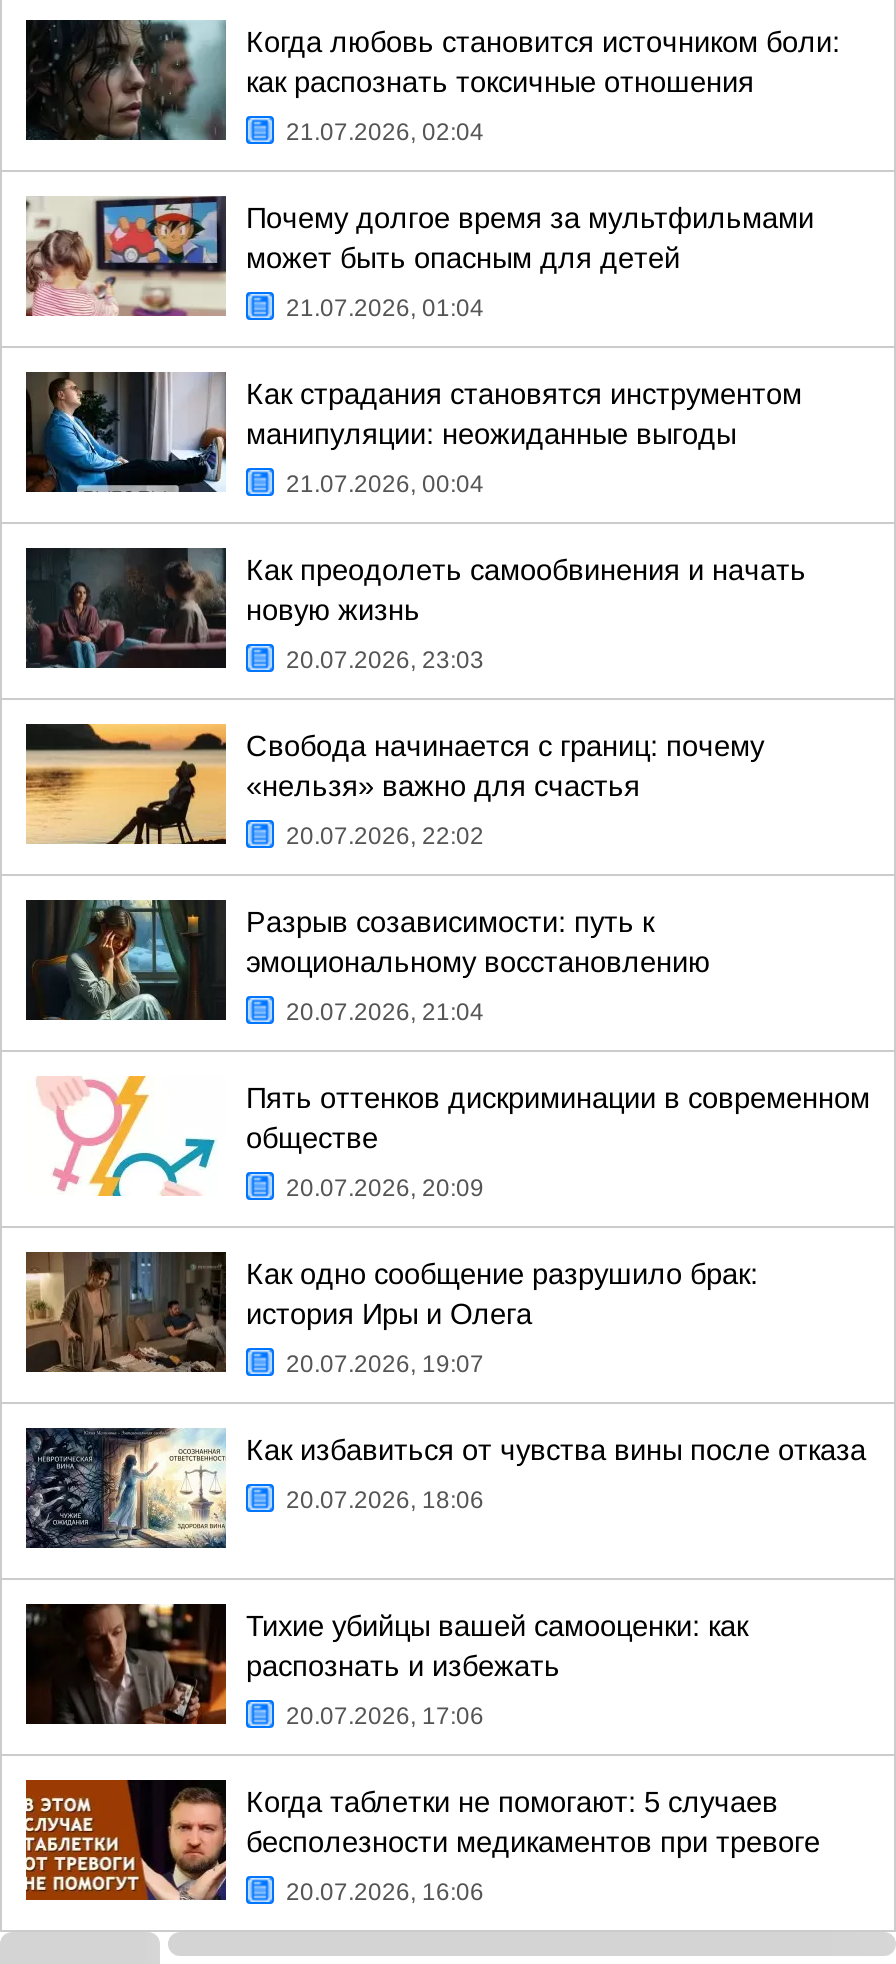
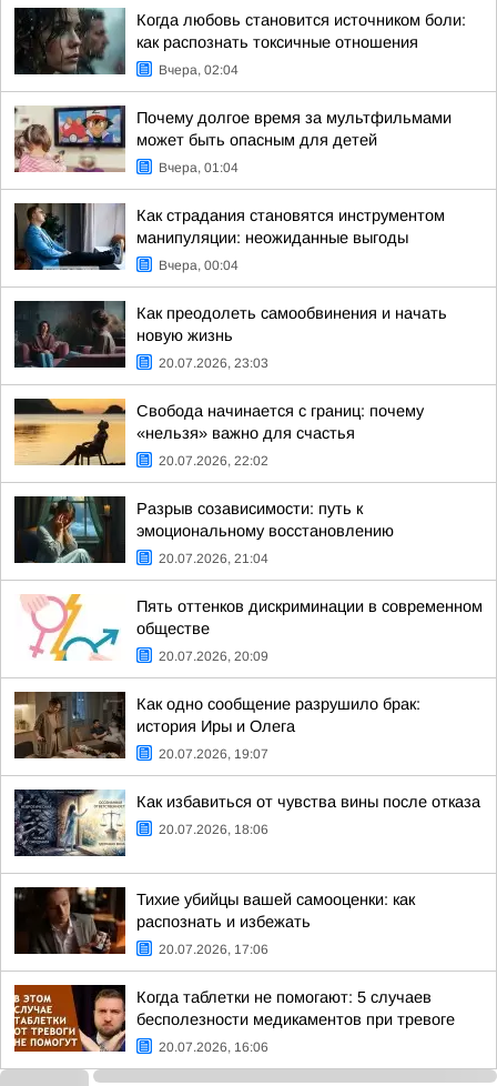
- 21.07.2026, 02:04
+ Вчера, 02:04

- 21.07.2026, 01:04
+ Вчера, 01:04

- 21.07.2026, 00:04
+ Вчера, 00:04
